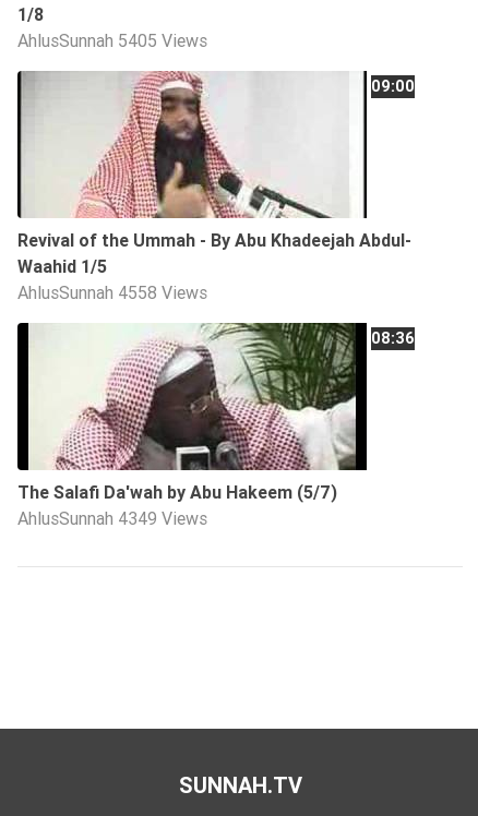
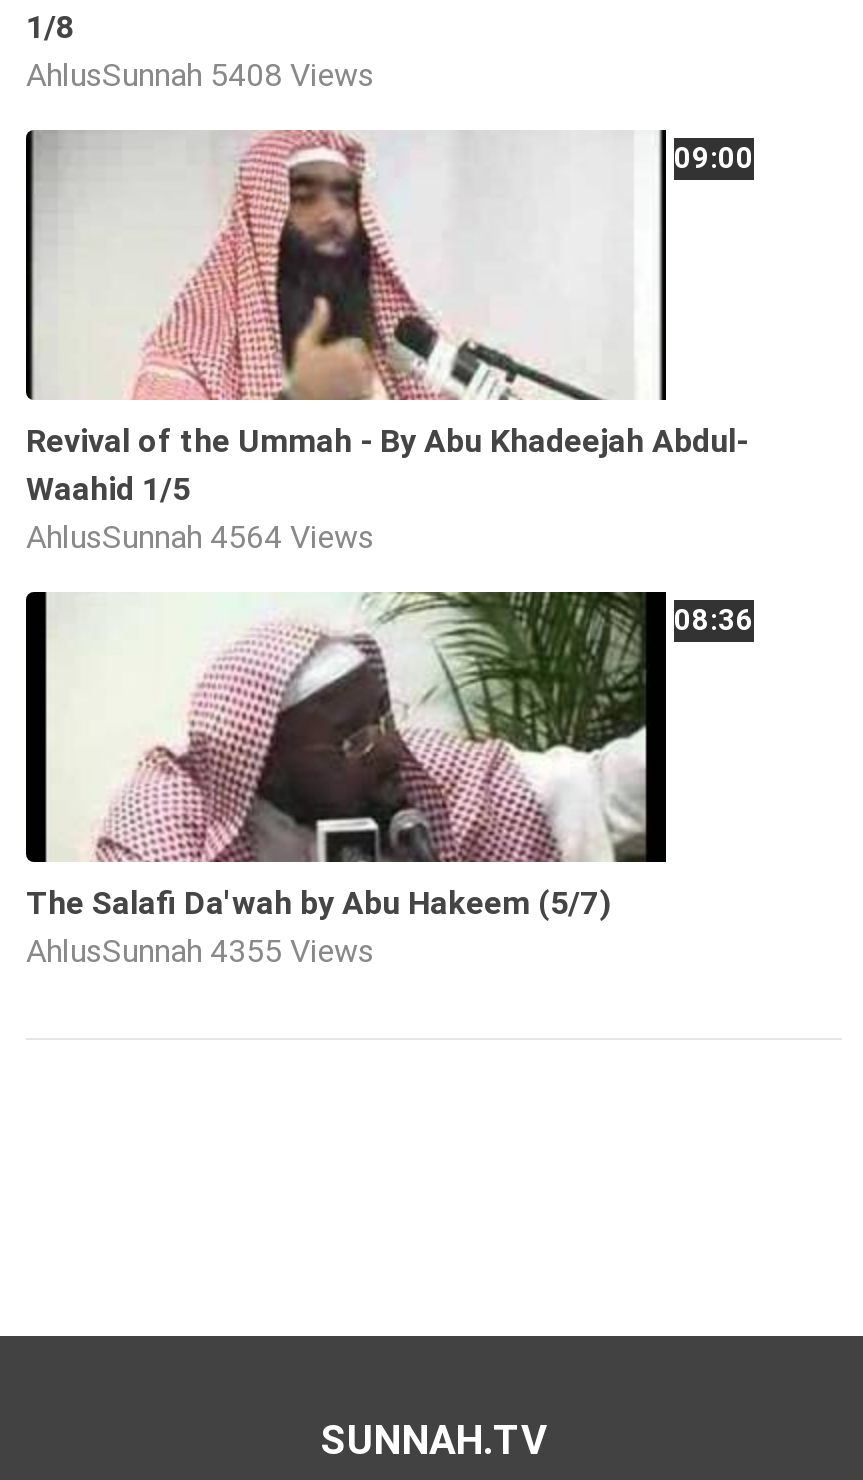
- AhlusSunnah 5405 Views
+ AhlusSunnah 5408 Views

- AhlusSunnah 4558 Views
+ AhlusSunnah 4564 Views

- AhlusSunnah 4349 Views
+ AhlusSunnah 4355 Views
